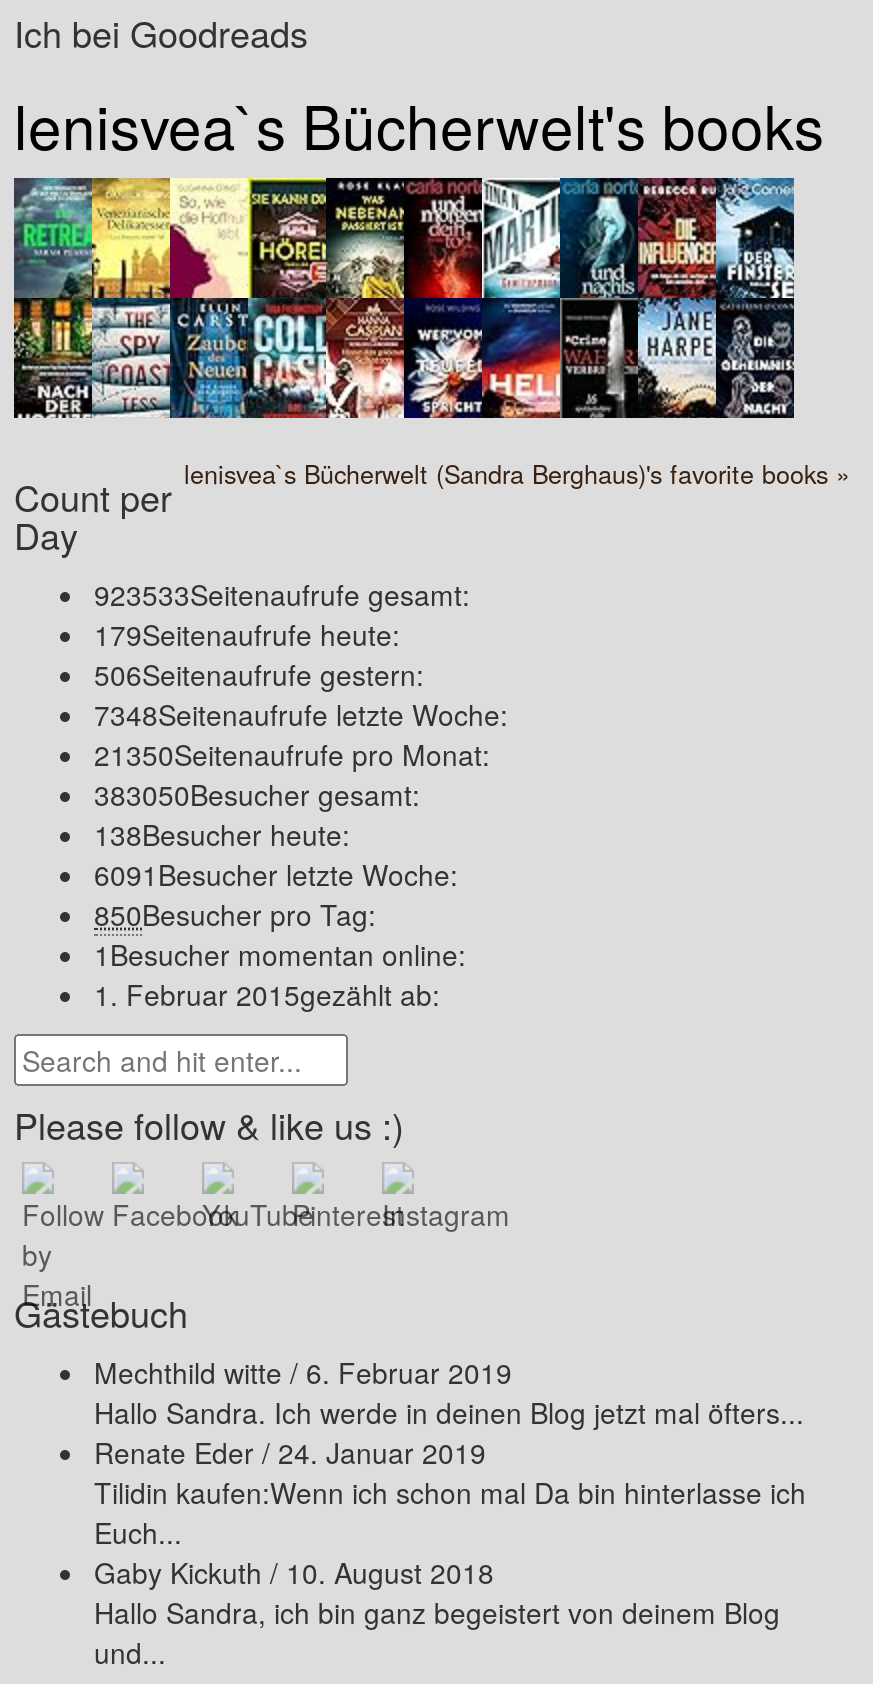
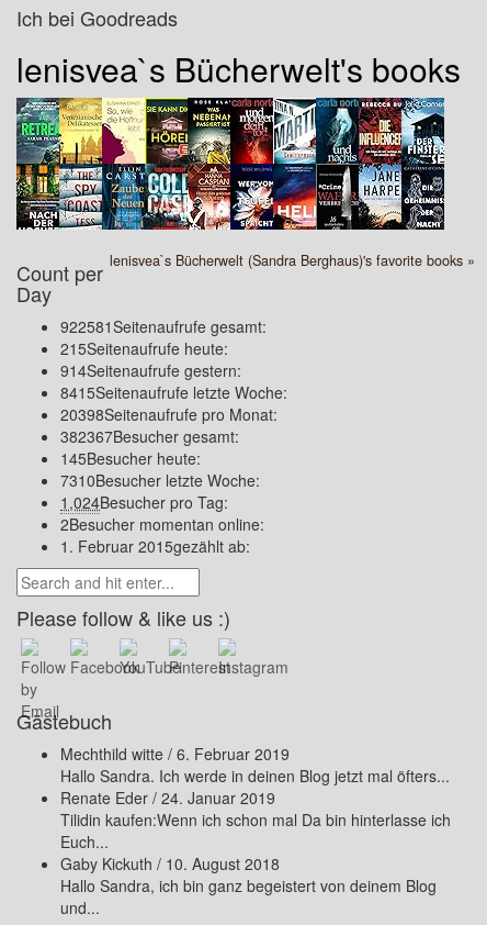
- 923533Seitenaufrufe gesamt:
+ 922581Seitenaufrufe gesamt:

- 179Seitenaufrufe heute:
+ 215Seitenaufrufe heute:

- 506Seitenaufrufe gestern:
+ 914Seitenaufrufe gestern:

- 7348Seitenaufrufe letzte Woche:
+ 8415Seitenaufrufe letzte Woche:

- 21350Seitenaufrufe pro Monat:
+ 20398Seitenaufrufe pro Monat:

- 383050Besucher gesamt:
+ 382367Besucher gesamt:

- 138Besucher heute:
+ 145Besucher heute:

- 6091 Besucher letzte Woche:
+ 7310 Besucher letzte Woche:

- 850Besucher pro Tag:
+ 1,024Besucher pro Tag:

- 1Besucher momentan online:
+ 2Besucher momentan online:
